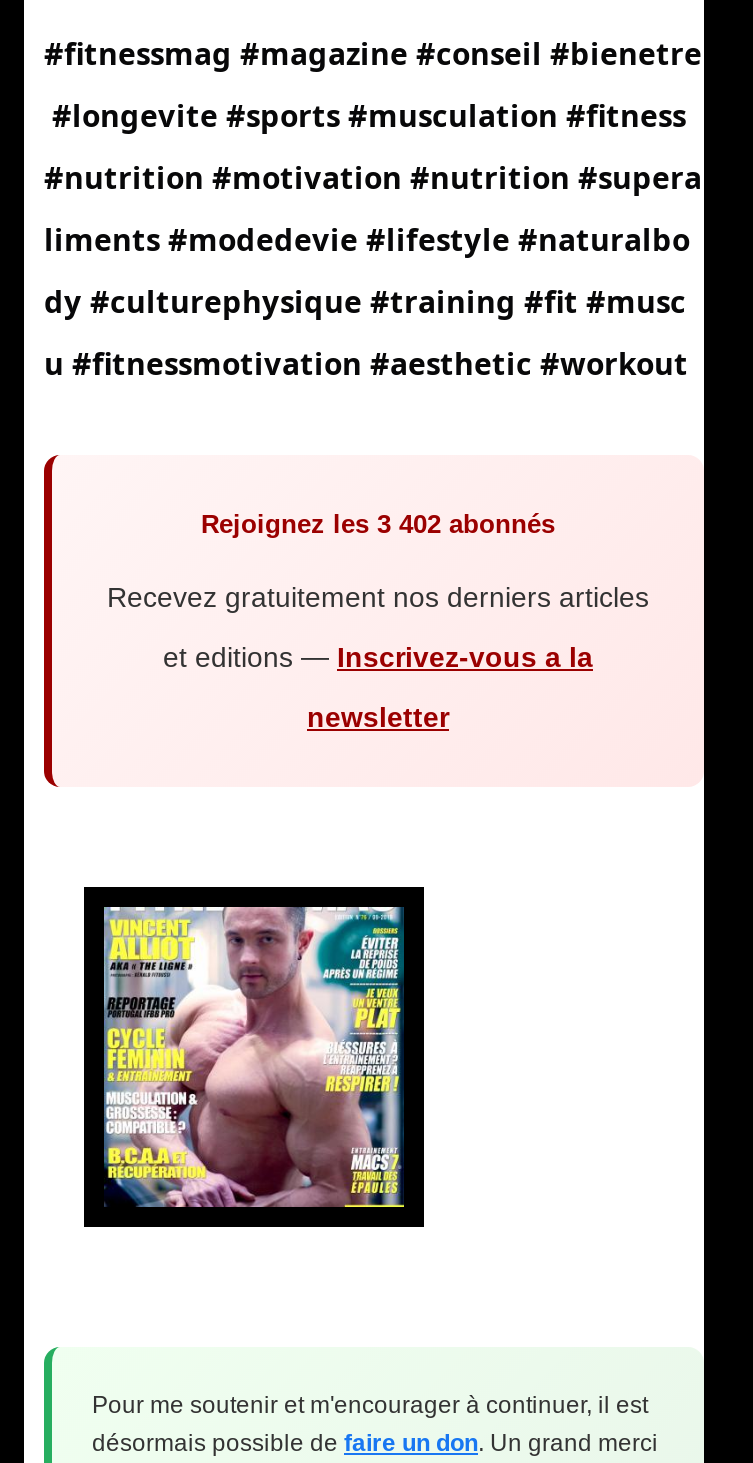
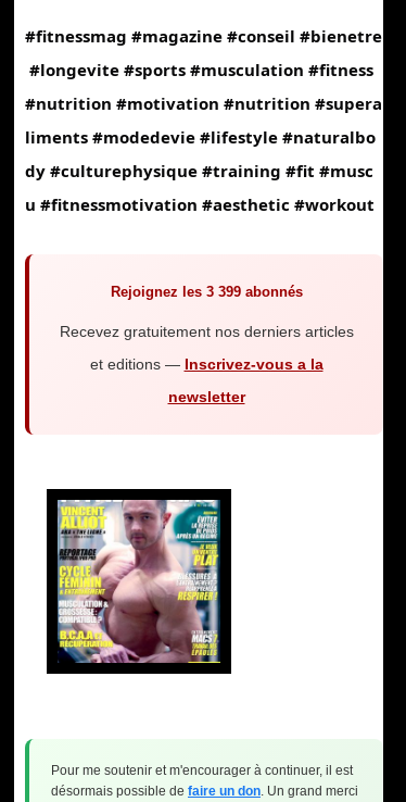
- Rejoignez les 3 402 abonnés
+ Rejoignez les 3 399 abonnés
